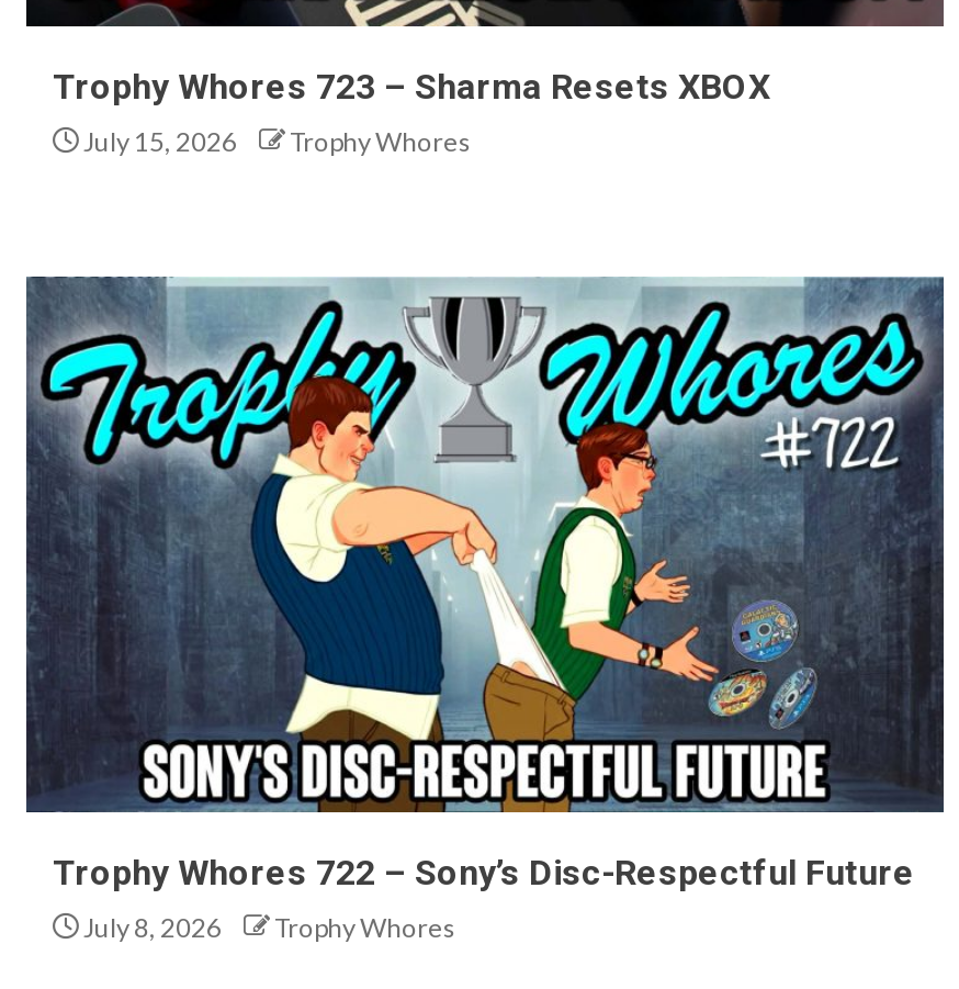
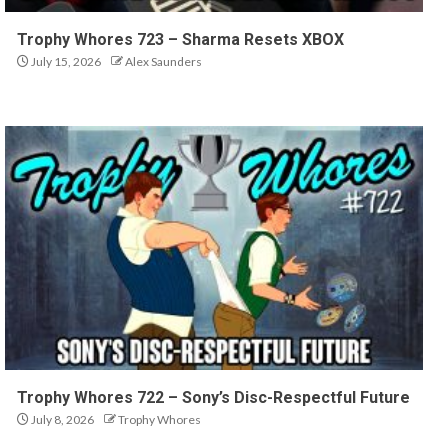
- Trophy Whores
+ Alex Saunders
